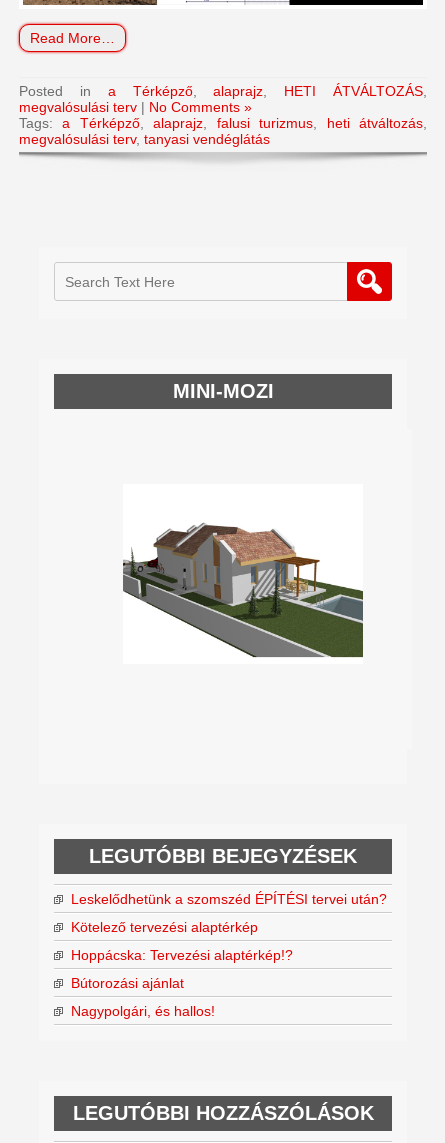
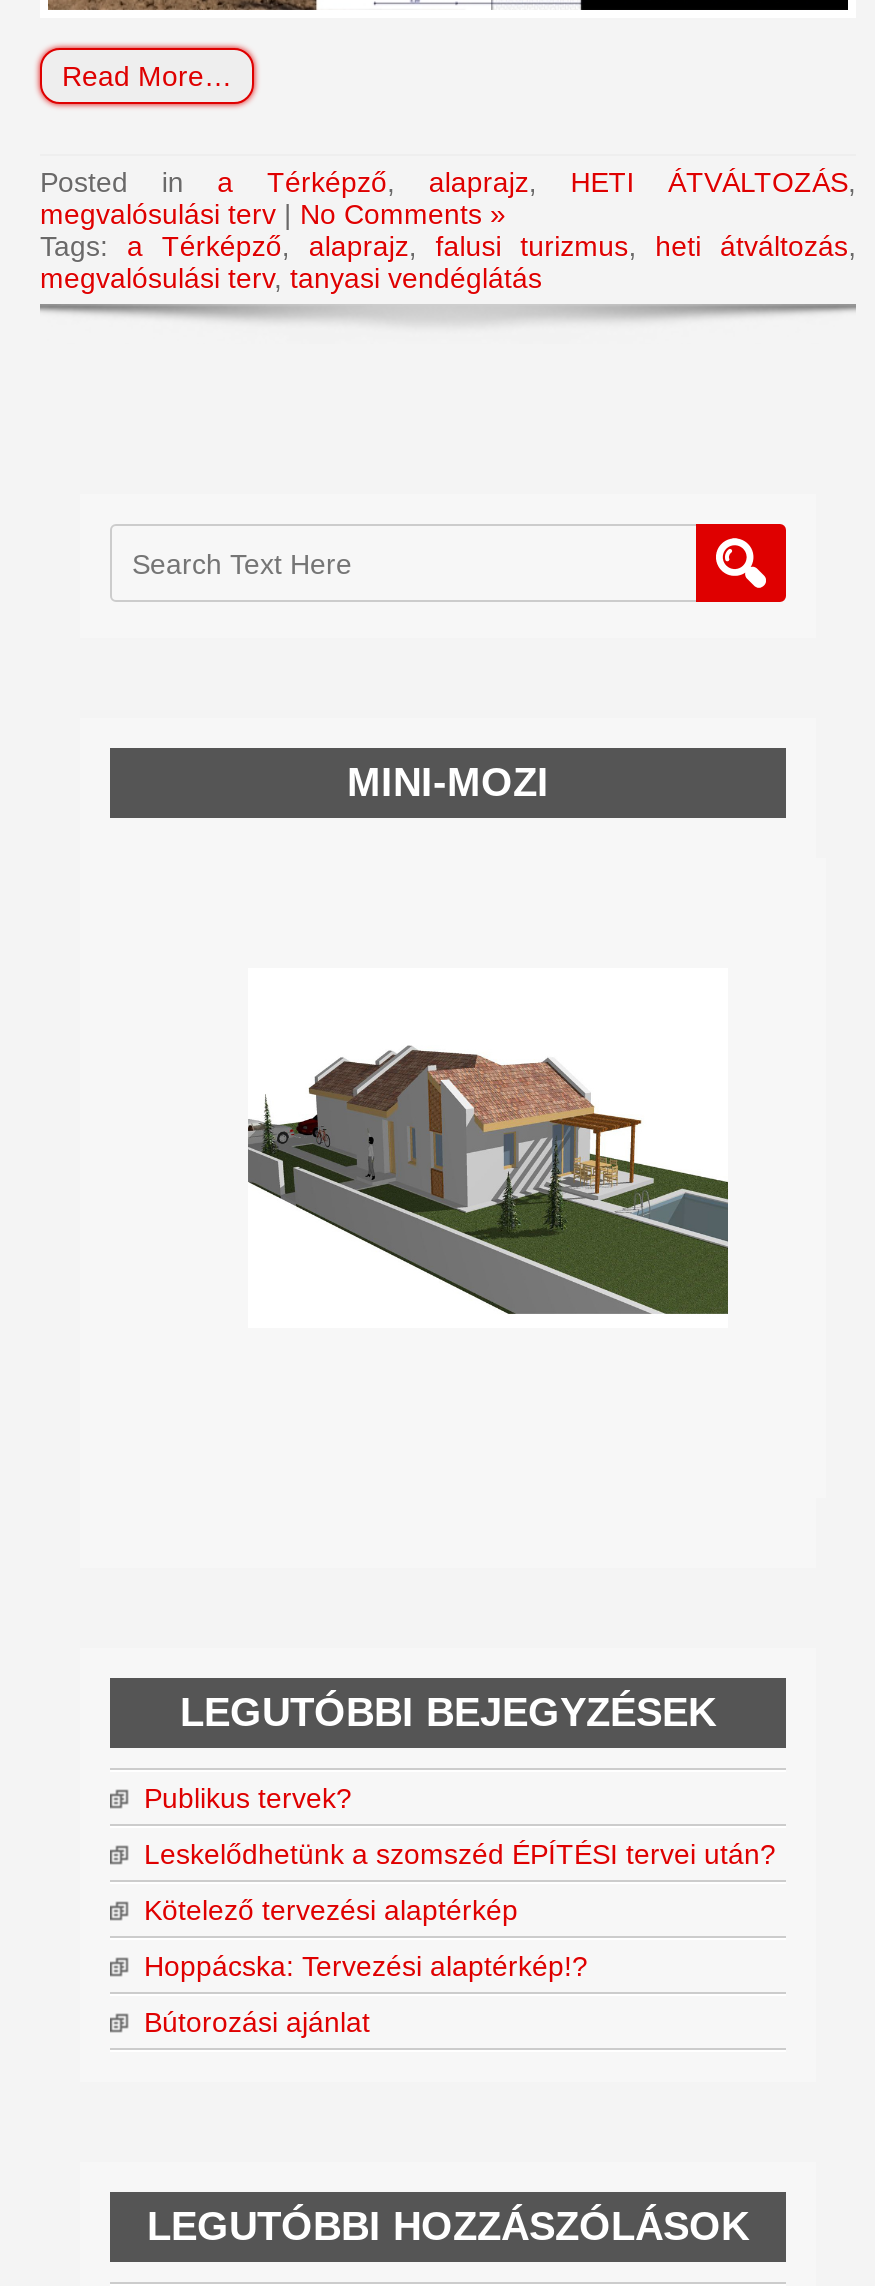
+ Publikus tervek?

moved down: Leskelődhetünk a szomszéd ÉPÍTÉSI tervei után? | Kötelező tervezési alaptérkép | Hoppácska: Tervezési alaptérkép!? | Bútorozási ajánlat

- Nagypolgári, és hallos!
